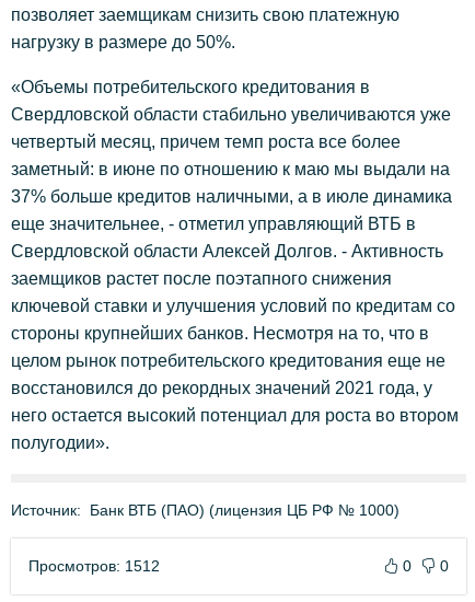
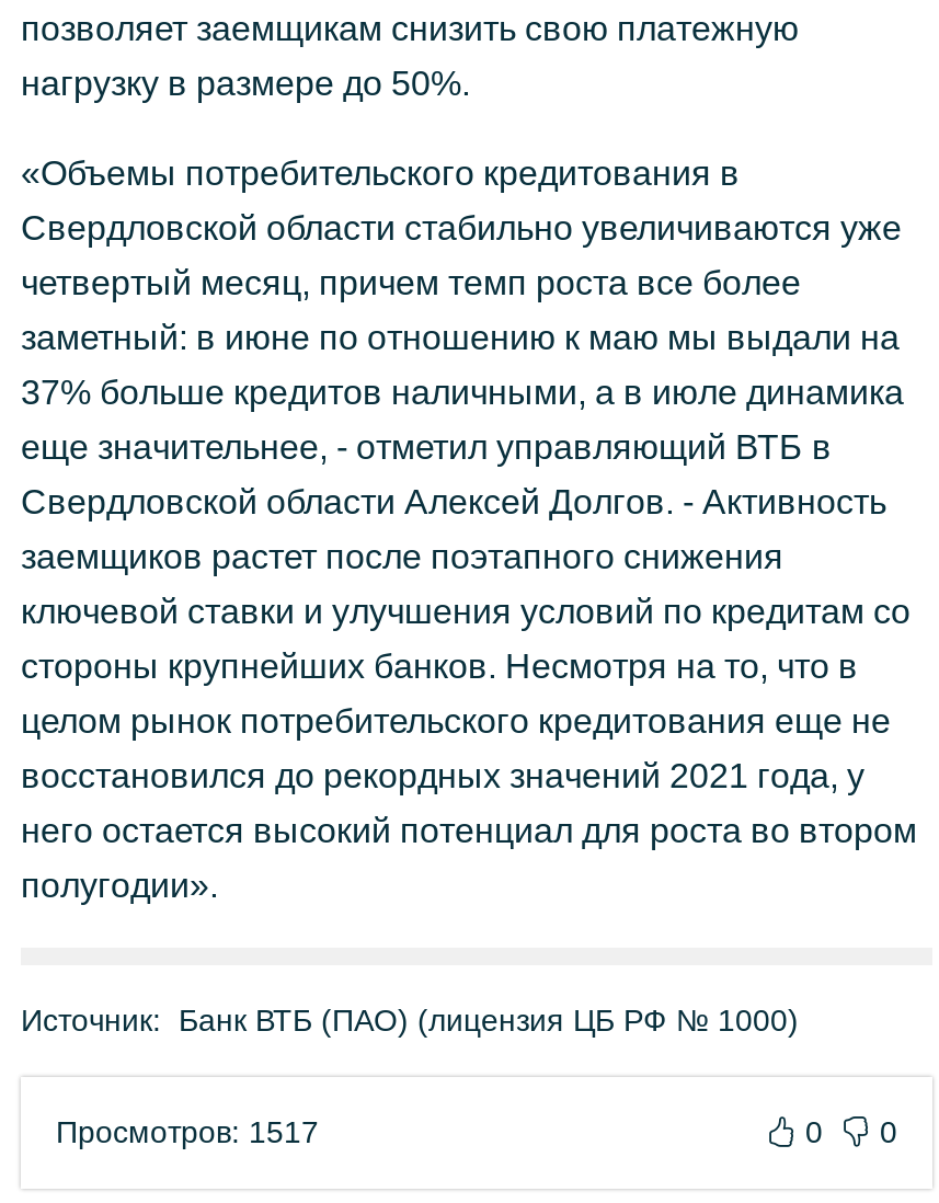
- Просмотров: 1512
+ Просмотров: 1517
